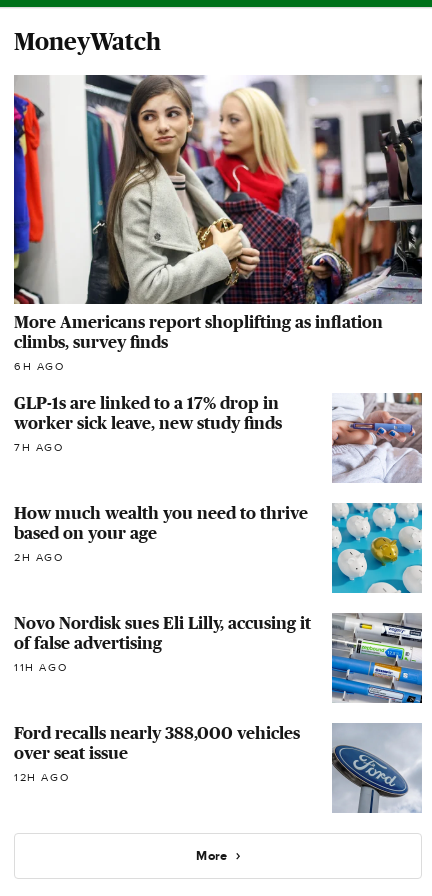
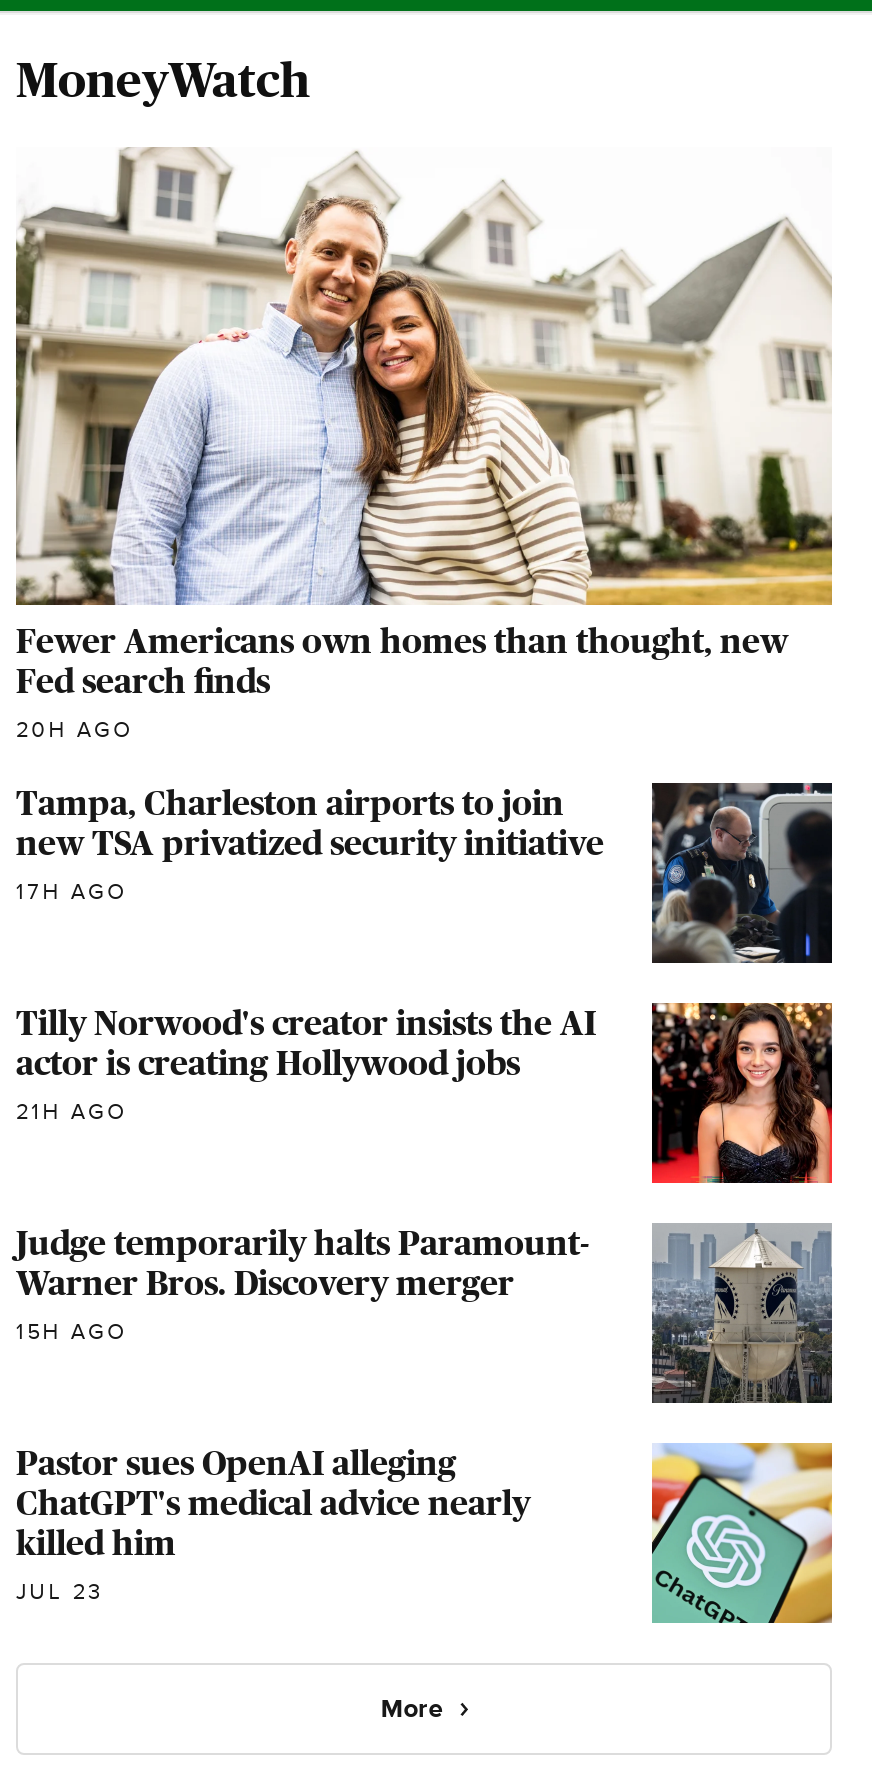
- [image]
- More Americans report shoplifting as inflation
- climbs, survey finds
- 6H AGO
+ [image]
+ Fewer Americans own homes than thought, new
+ Fed search finds
+ 20H AGO

- GLP-1s are linked to a 17% drop in
- worker sick leave, new study finds
- 7H AGO
+ Tampa, Charleston airports to join
+ new TSA privatized security initiative
+ 17H AGO

- [image]
+ [image]

- [image]
- How much wealth you need to thrive
- based on your age
- 2H AGO
+ [image]
+ Tilly Norwood's creator insists the AI
+ actor is creating Hollywood jobs
+ 21H AGO

- [image]
- Novo Nordisk sues Eli Lilly, accusing it
- of false advertising
- 11H AGO
+ [image]
+ Judge temporarily halts Paramount-
+ Warner Bros. Discovery merger
+ 15H AGO

- Ford recalls nearly 388,000 vehicles
- over seat issue
- 12H AGO
+ Pastor sues OpenAI alleging
+ ChatGPT's medical advice nearly
+ killed him
+ JUL 23

- [image]
+ [image]
